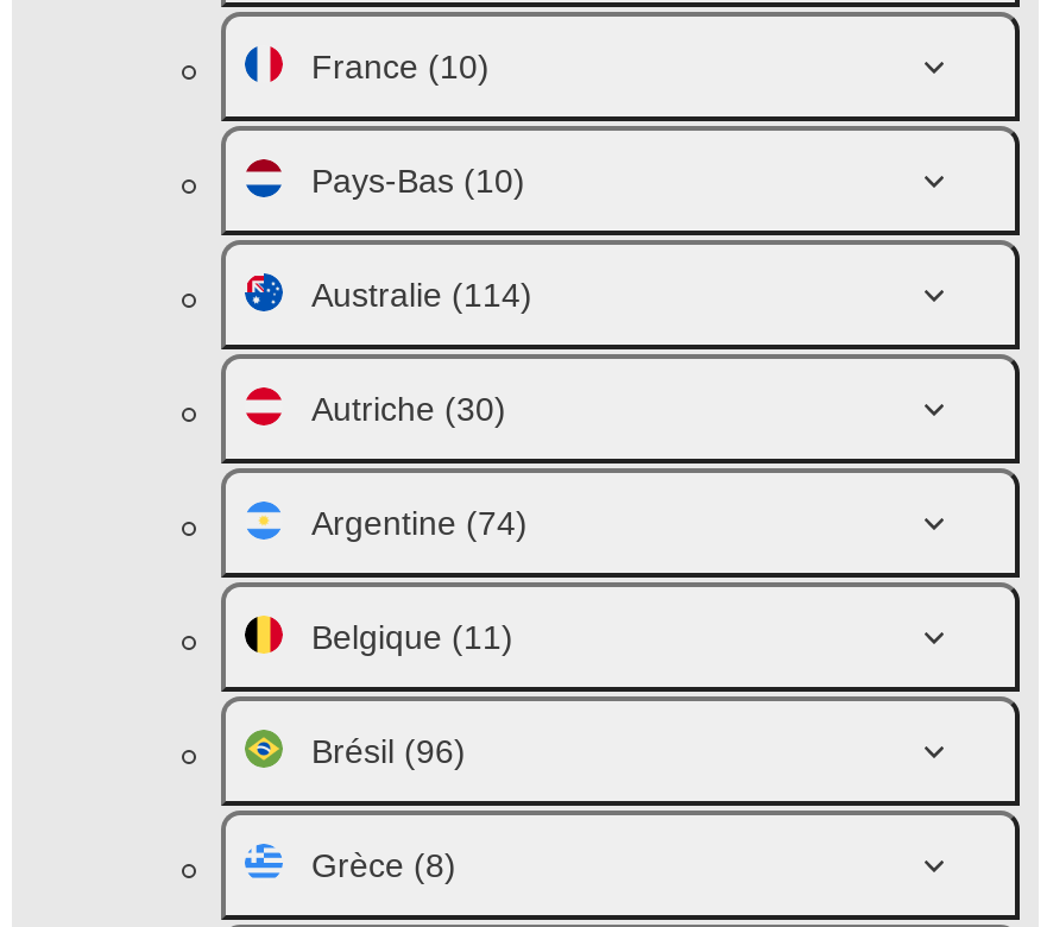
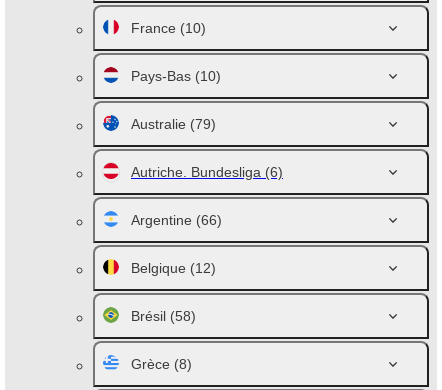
- Australie (114)
+ Australie (79)

- Autriche (30)
+ Autriche. Bundesliga (6)

- Argentine (74)
+ Argentine (66)

- Belgique (11)
+ Belgique (12)

- Brésil (96)
+ Brésil (58)
